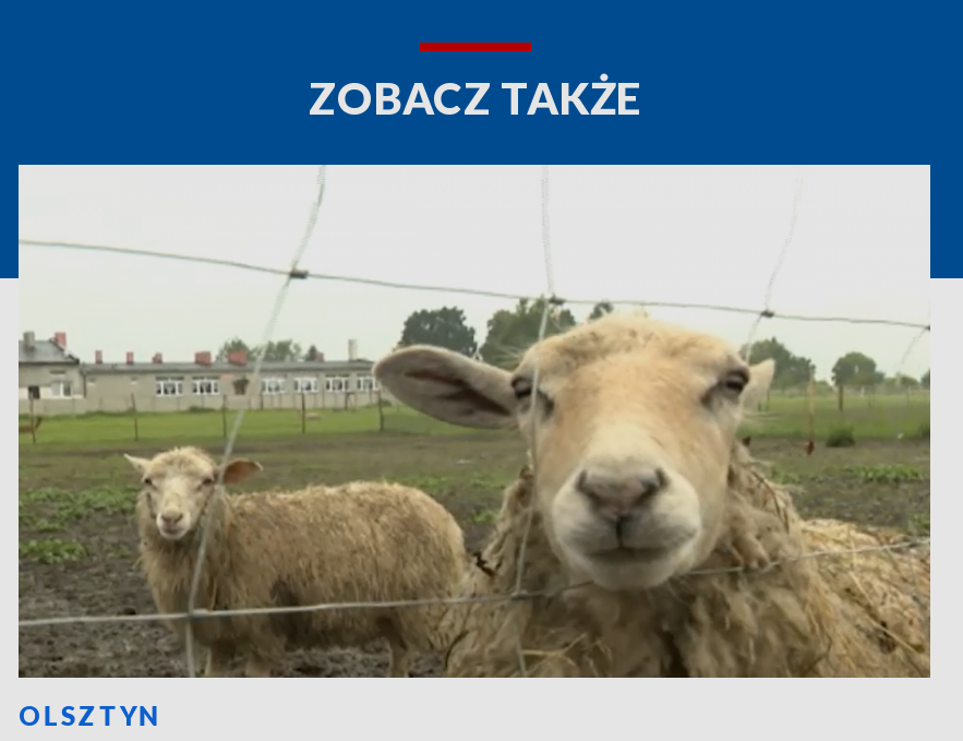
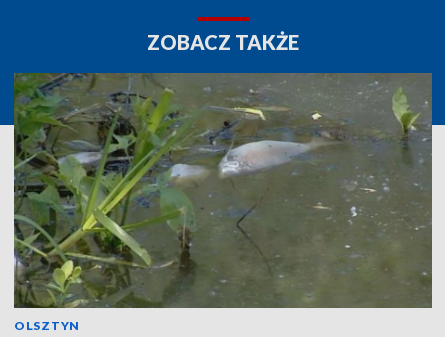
- [image]
+ [image]
